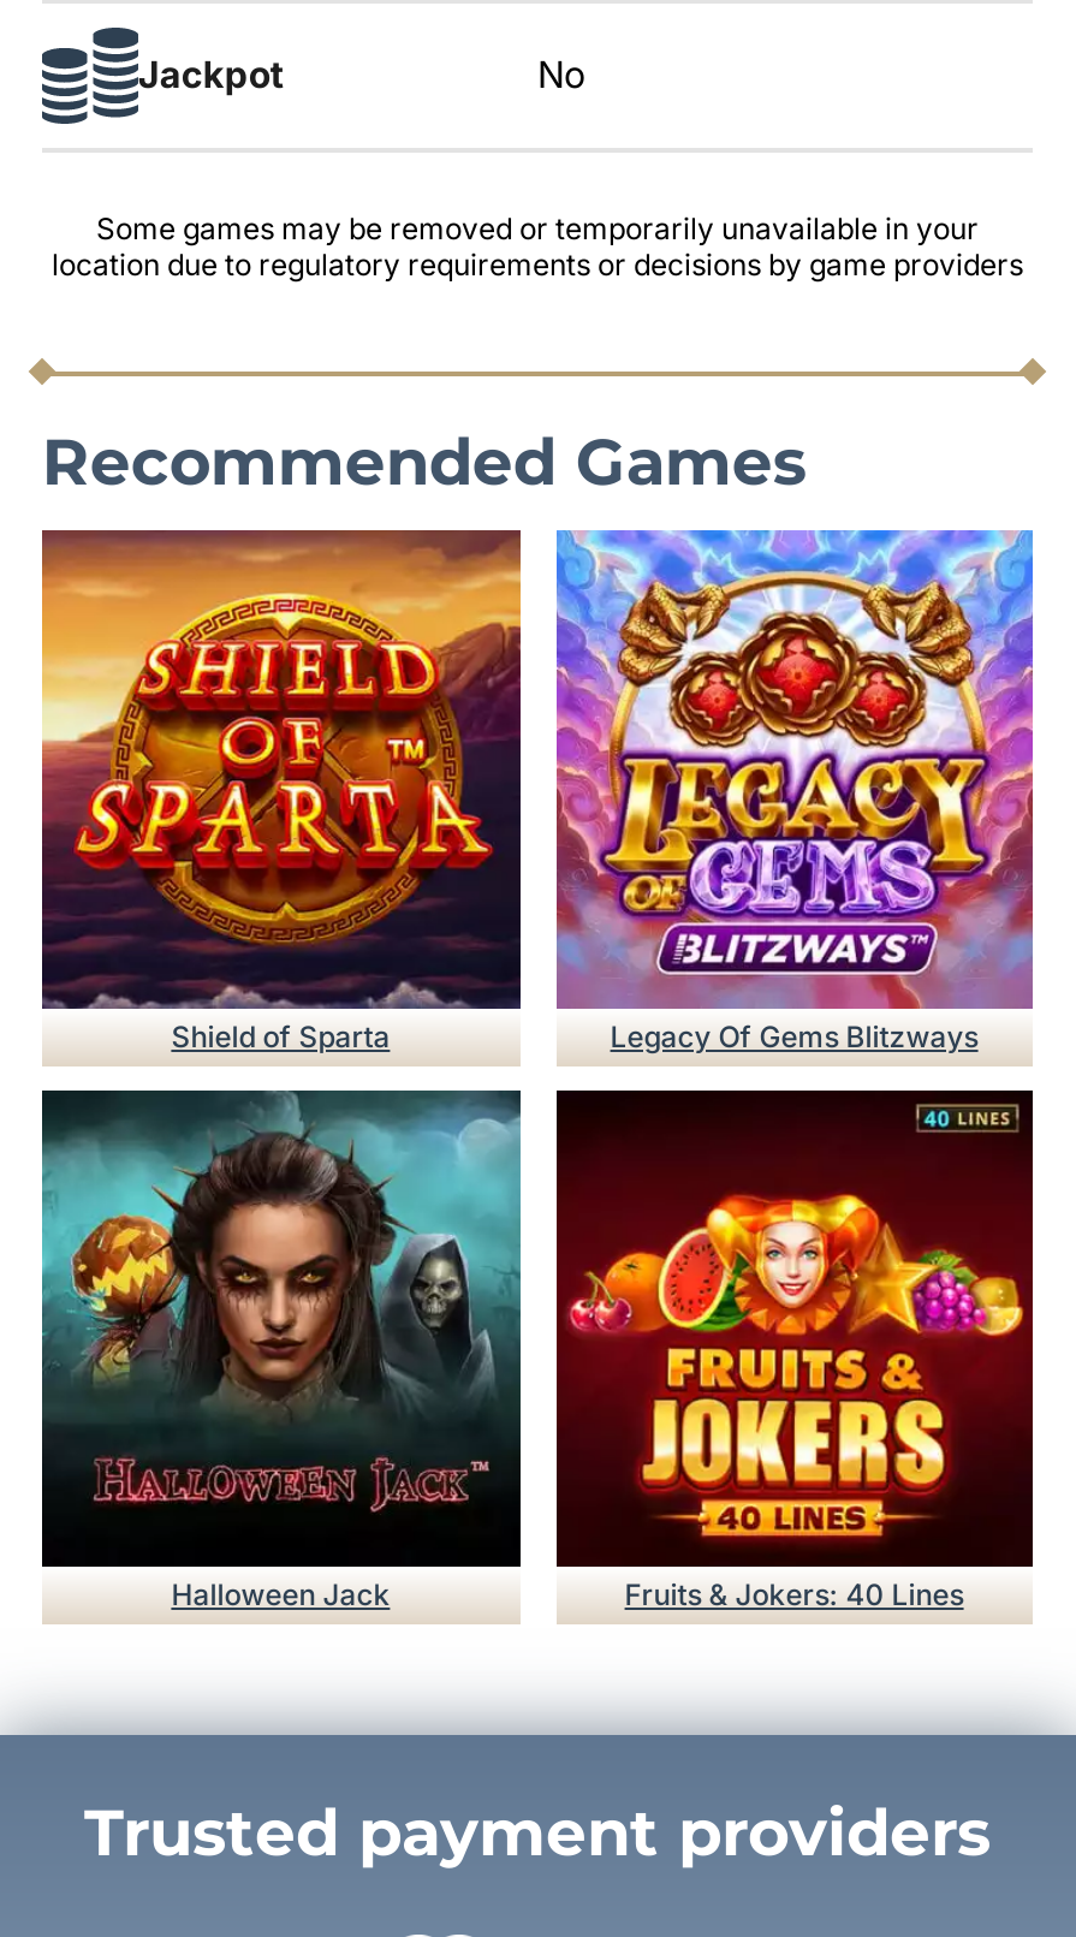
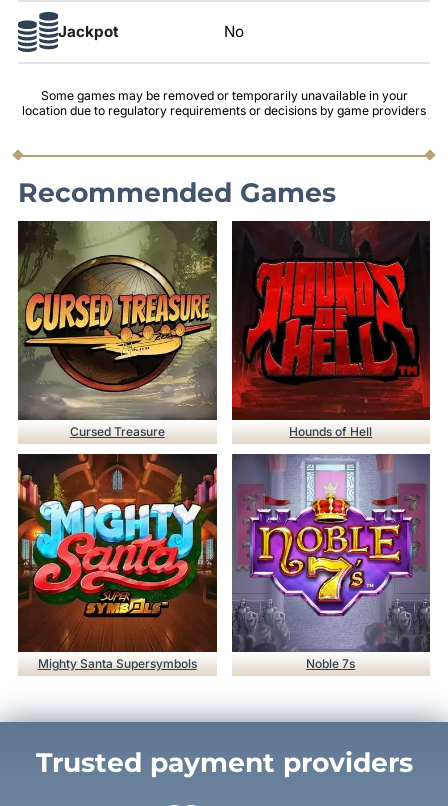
- [image]
+ [image]

- [image]
- Shield of Sparta
- Legacy Of Gems Blitzways
+ [image]
+ Cursed Treasure
+ Hounds of Hell

- [image]
- Halloween Jack
- Fruits & Jokers: 40 Lines
+ [image]
+ Mighty Santa Supersymbols
+ Noble 7s

- [image]
+ [image]
